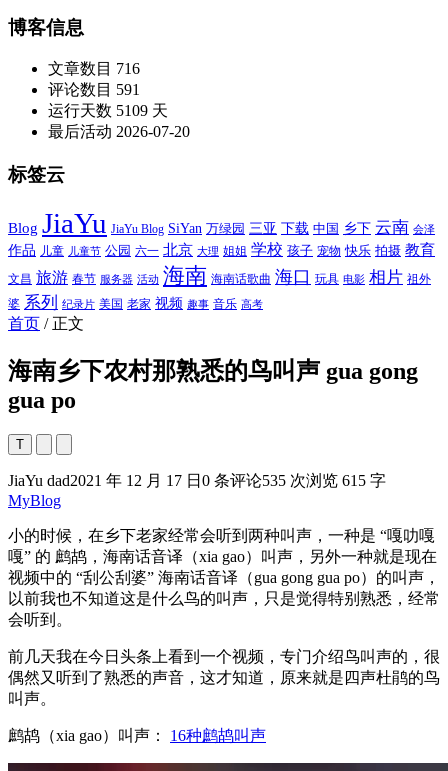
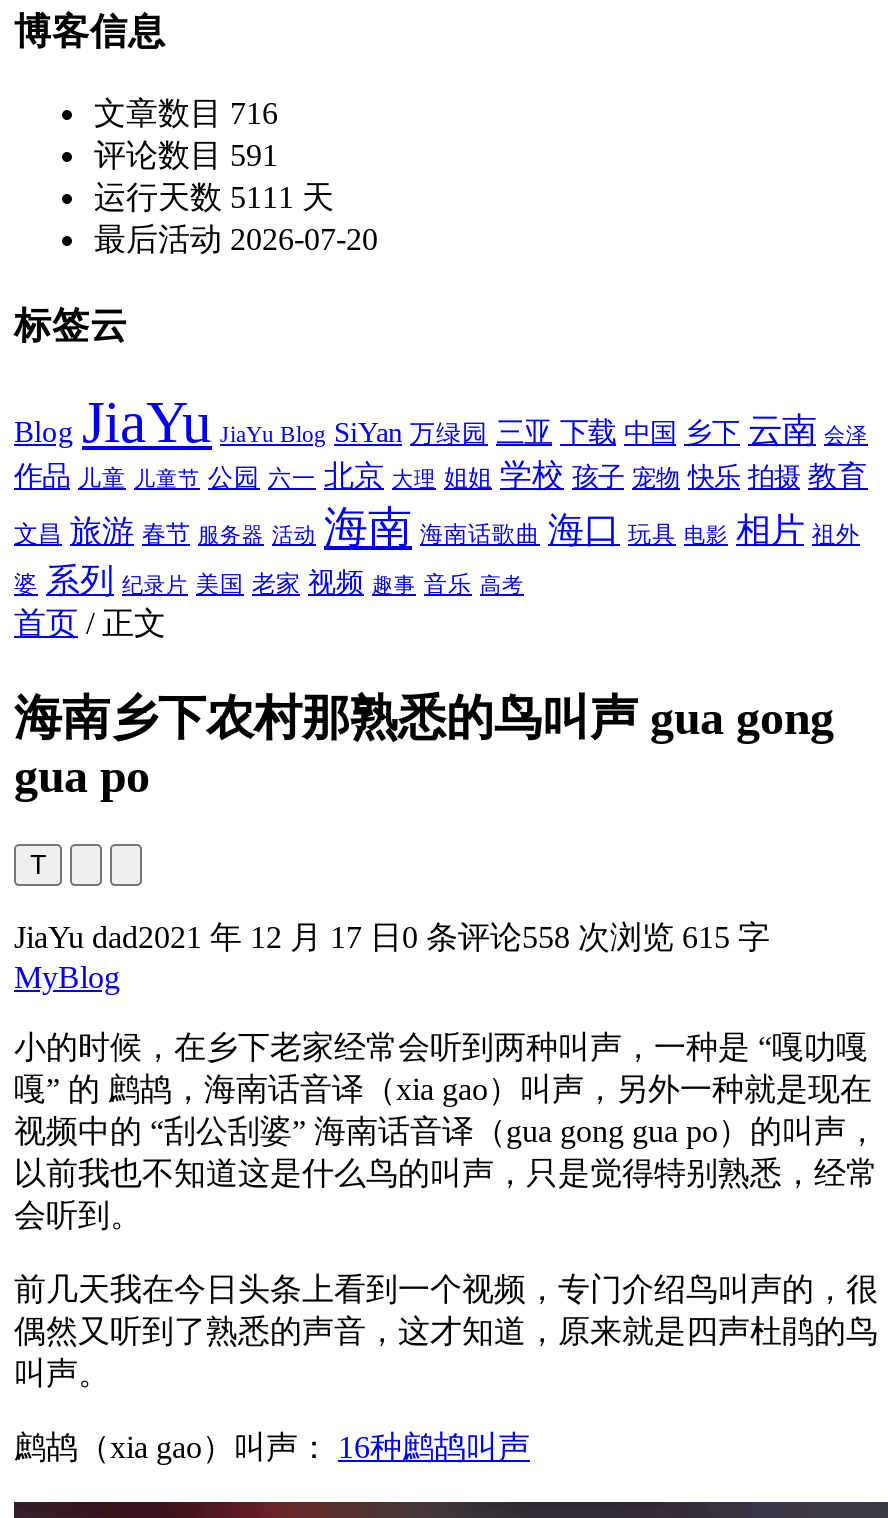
- 运行天数5109 天
+ 运行天数5111 天

- JiaYu dad2021 年 12 月 17 日0 条评论535 次浏览 615 字
+ JiaYu dad2021 年 12 月 17 日0 条评论558 次浏览 615 字
